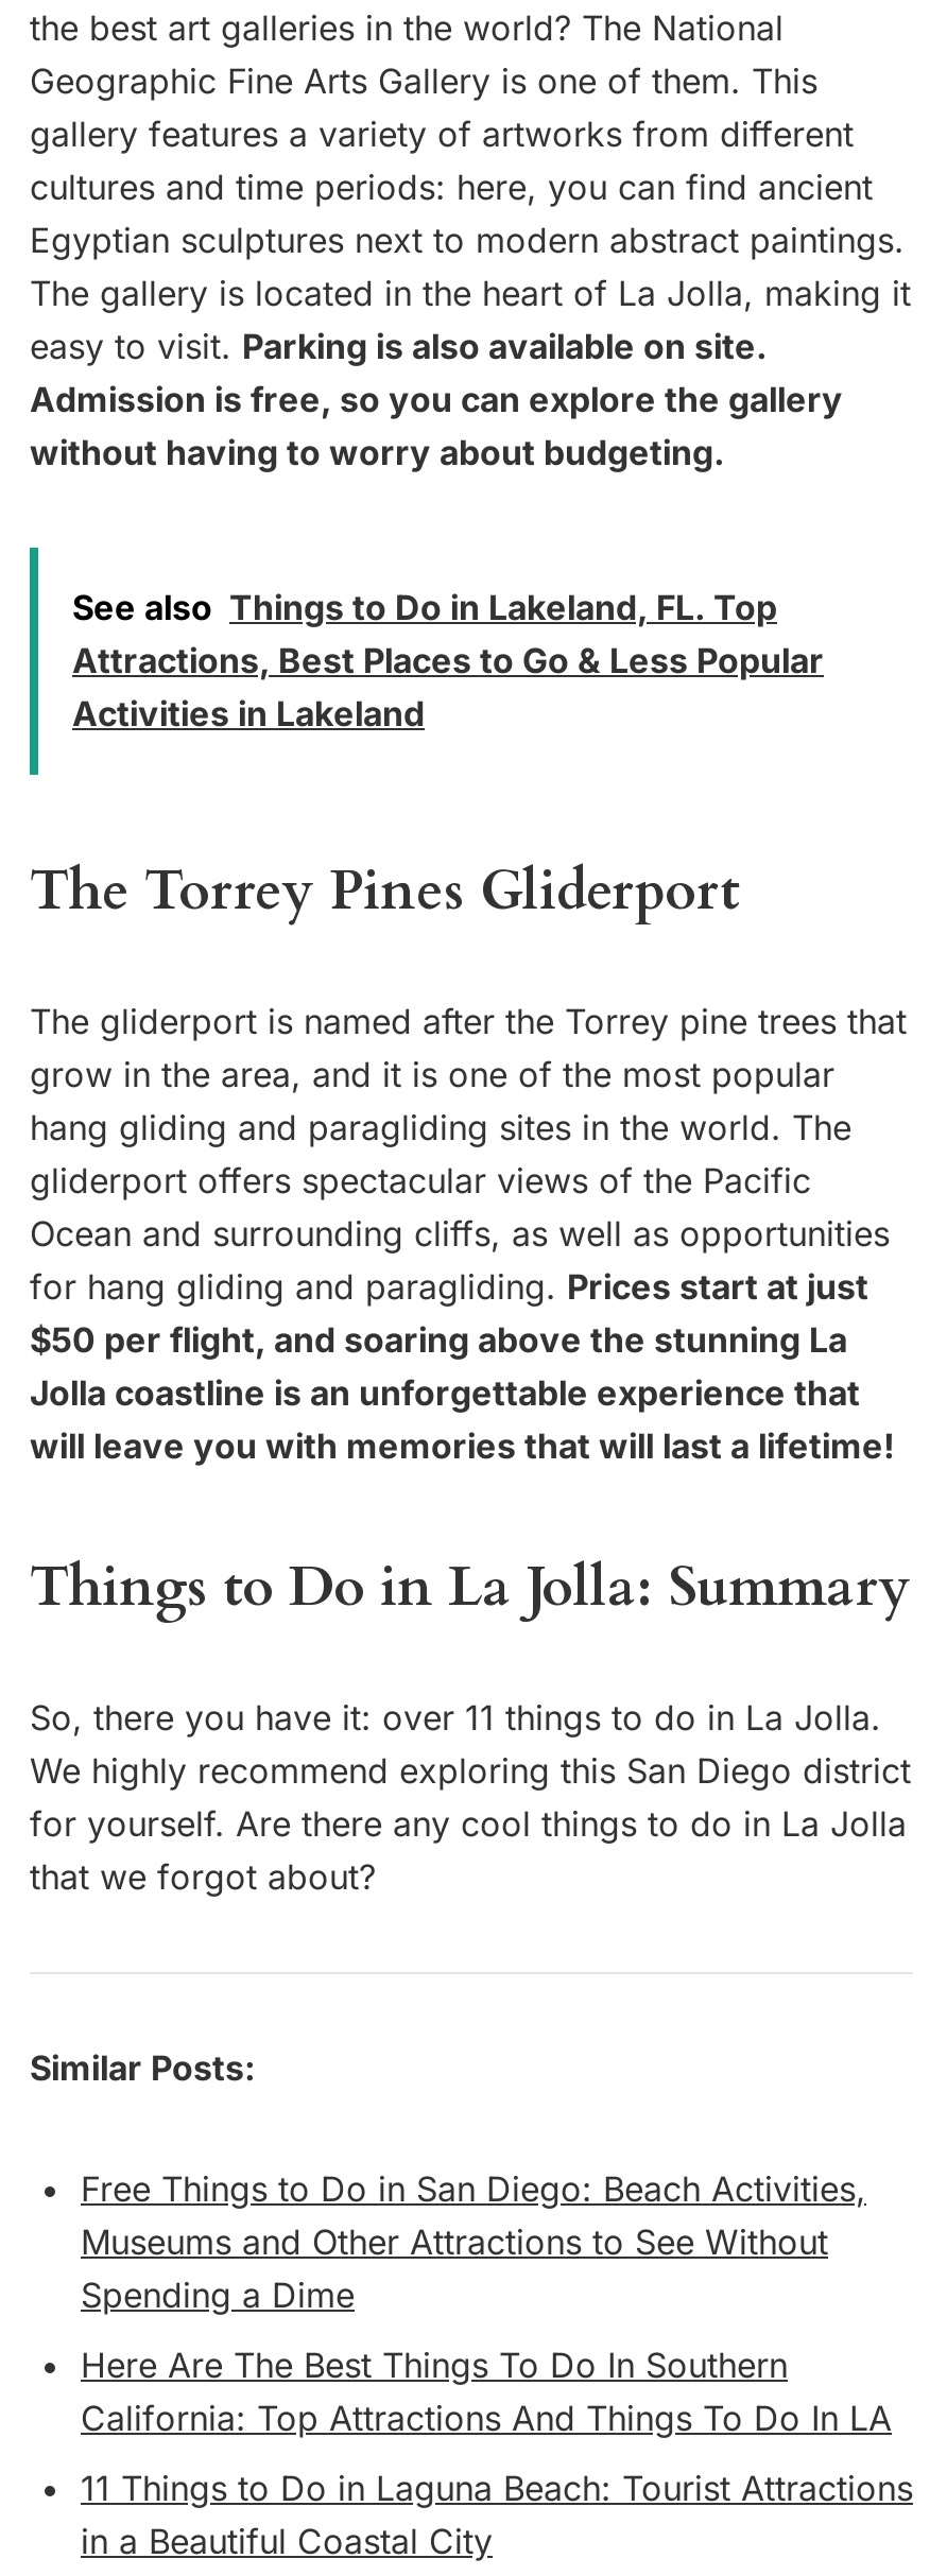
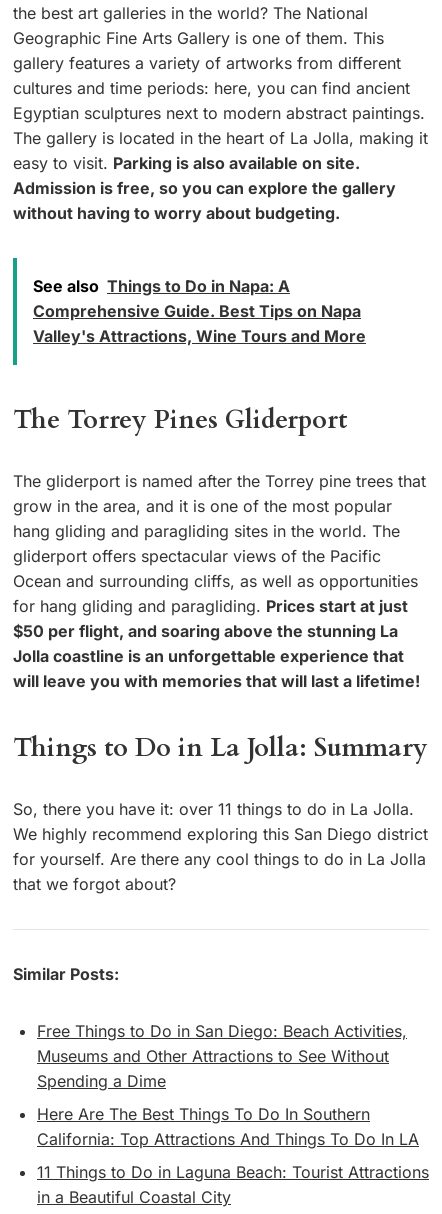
- See also Things to Do in Lakeland, FL. Top
- Attractions, Best Places to Go & Less Popular
- Activities in Lakeland
+ See also Things to Do in Napa: A
+ Comprehensive Guide. Best Tips on Napa
+ Valley's Attractions, Wine Tours and More
